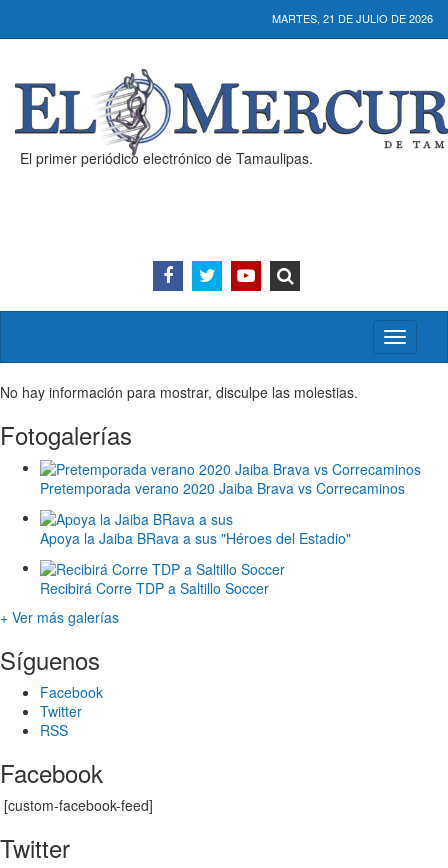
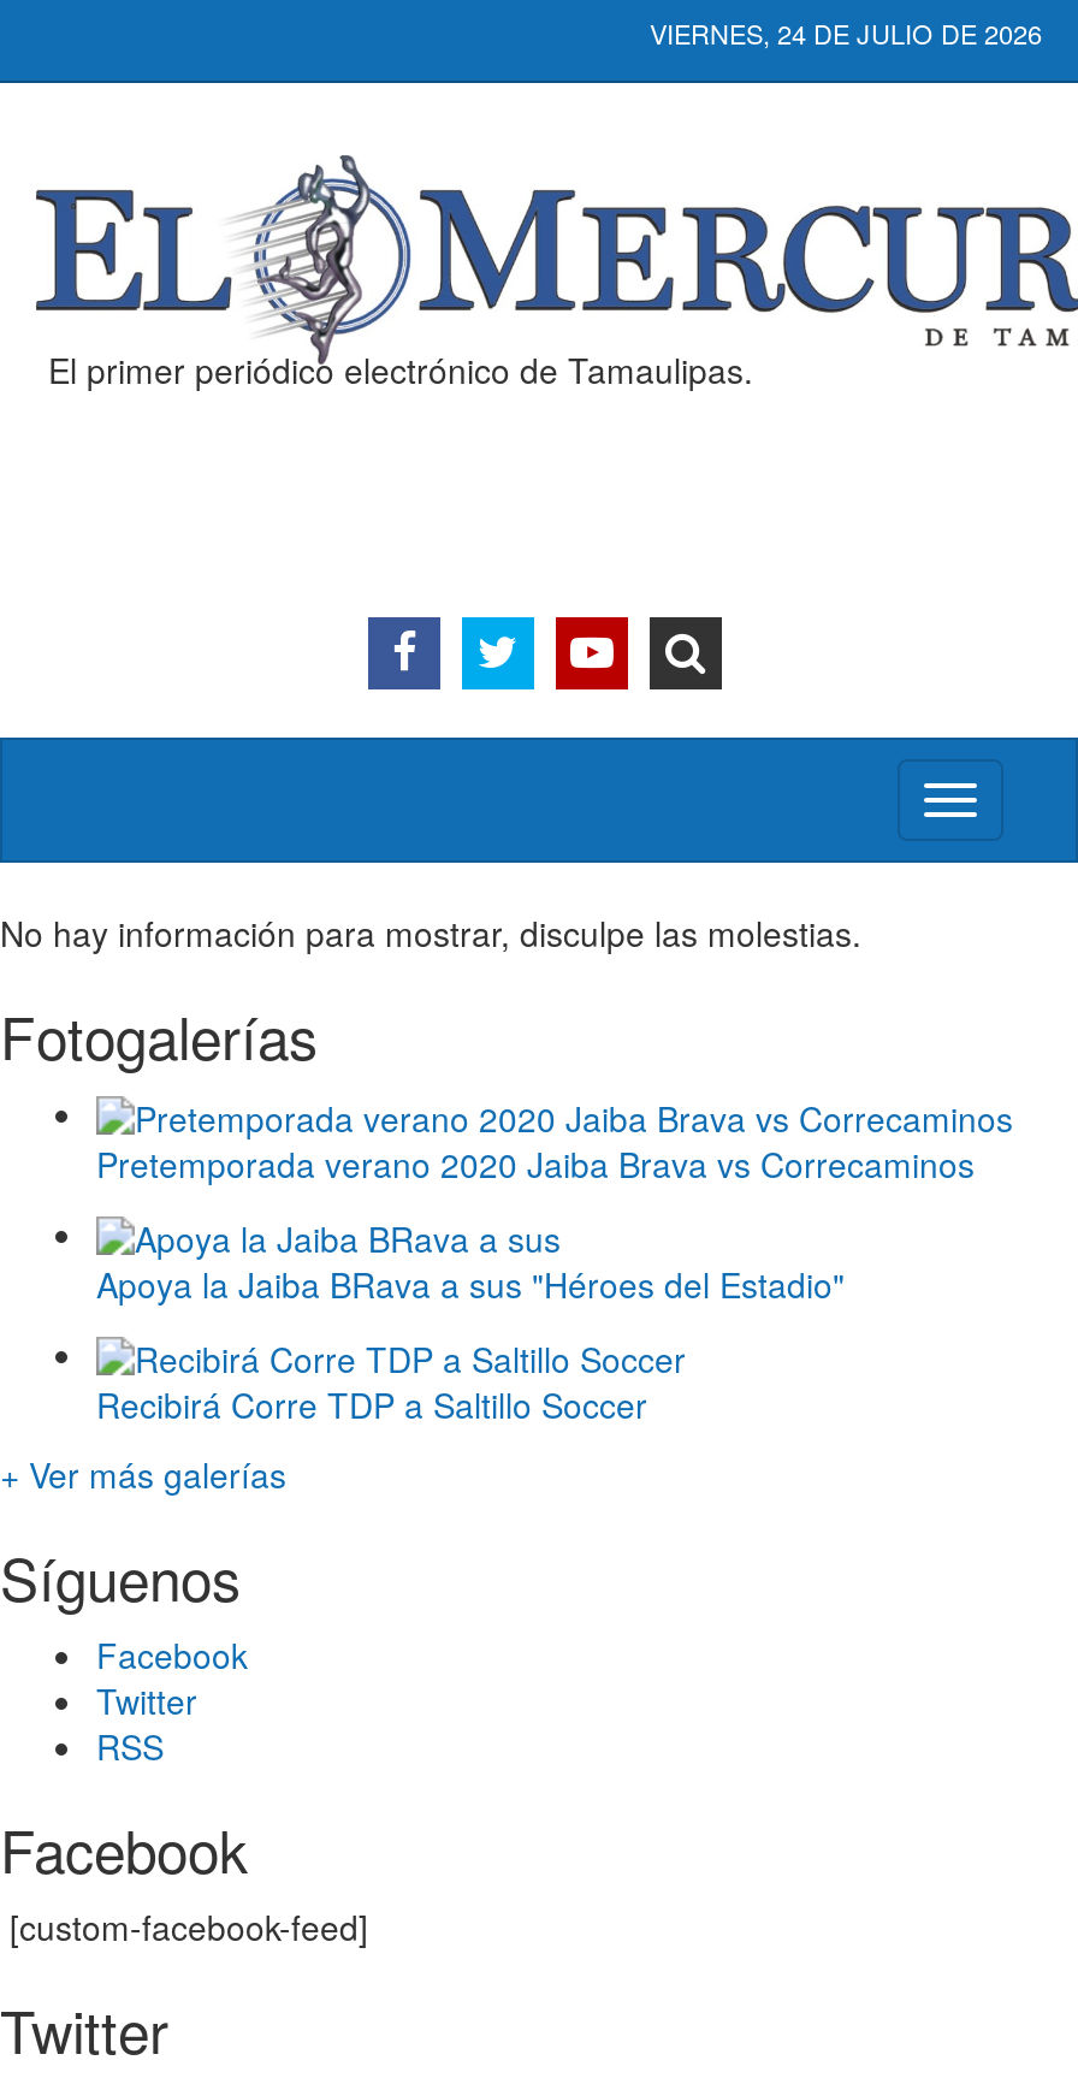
- MARTES, 21 DE JULIO DE 2026
+ VIERNES, 24 DE JULIO DE 2026
